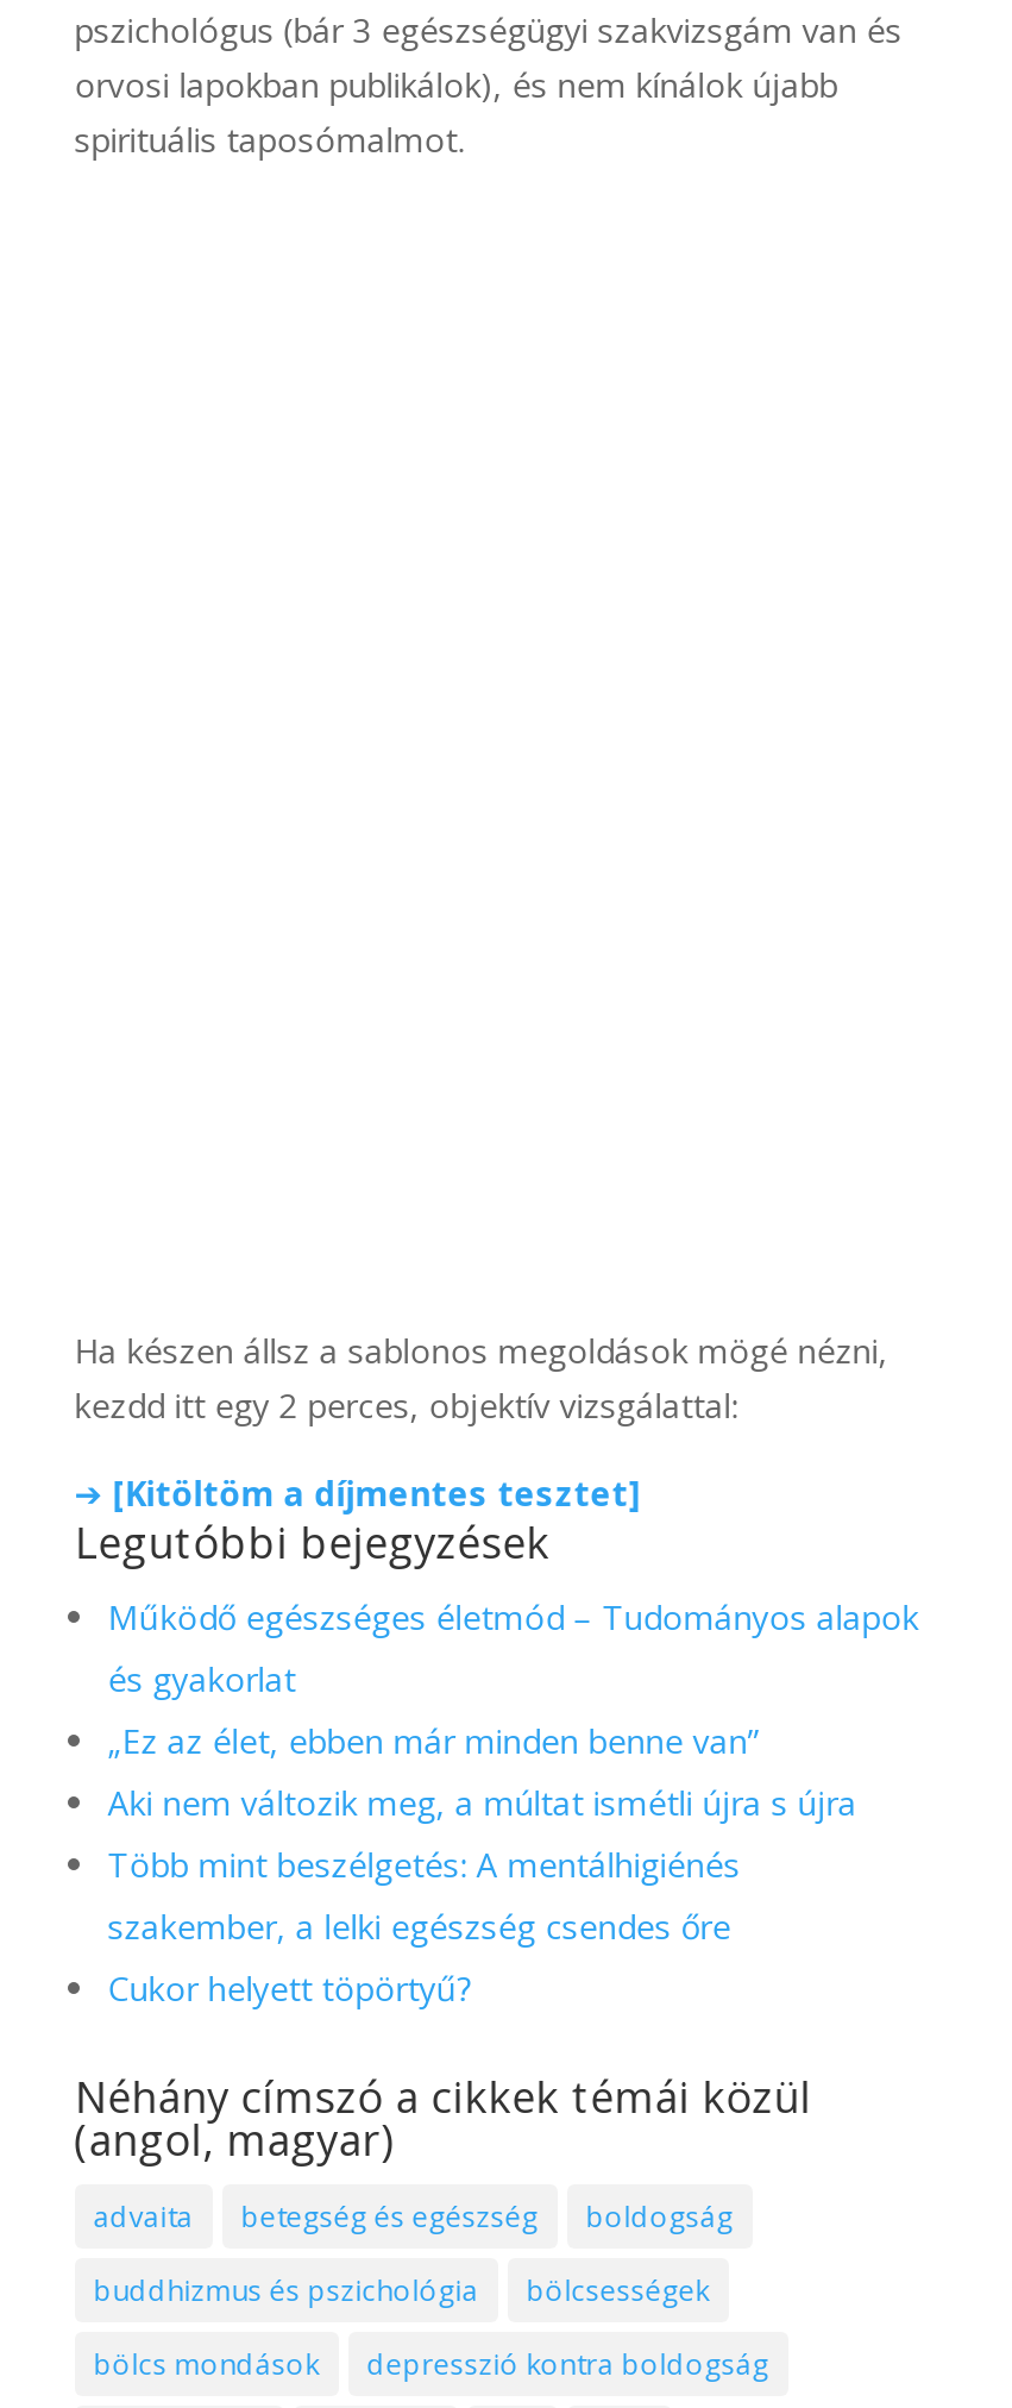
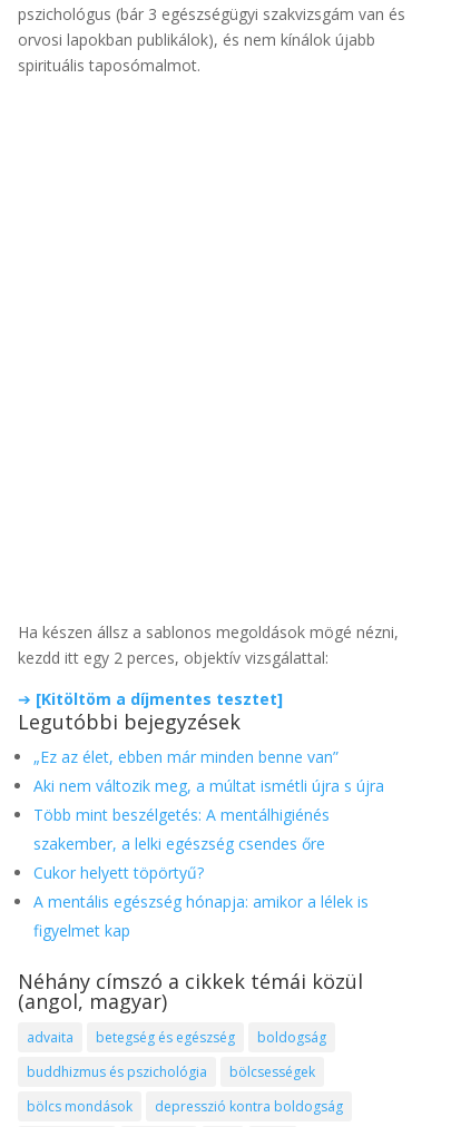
- Működő egészséges életmód – Tudományos alapok
- és gyakorlat

moved up: „Ez az élet, ebben már minden benne van” | Aki nem változik meg, a múltat ismétli újra s újra | Több mint beszélgetés: A mentálhigiénés | szakember, a lelki egészség csendes őre | Cukor helyett töpörtyű?

+ A mentális egészség hónapja: amikor a lélek is
+ figyelmet kap
